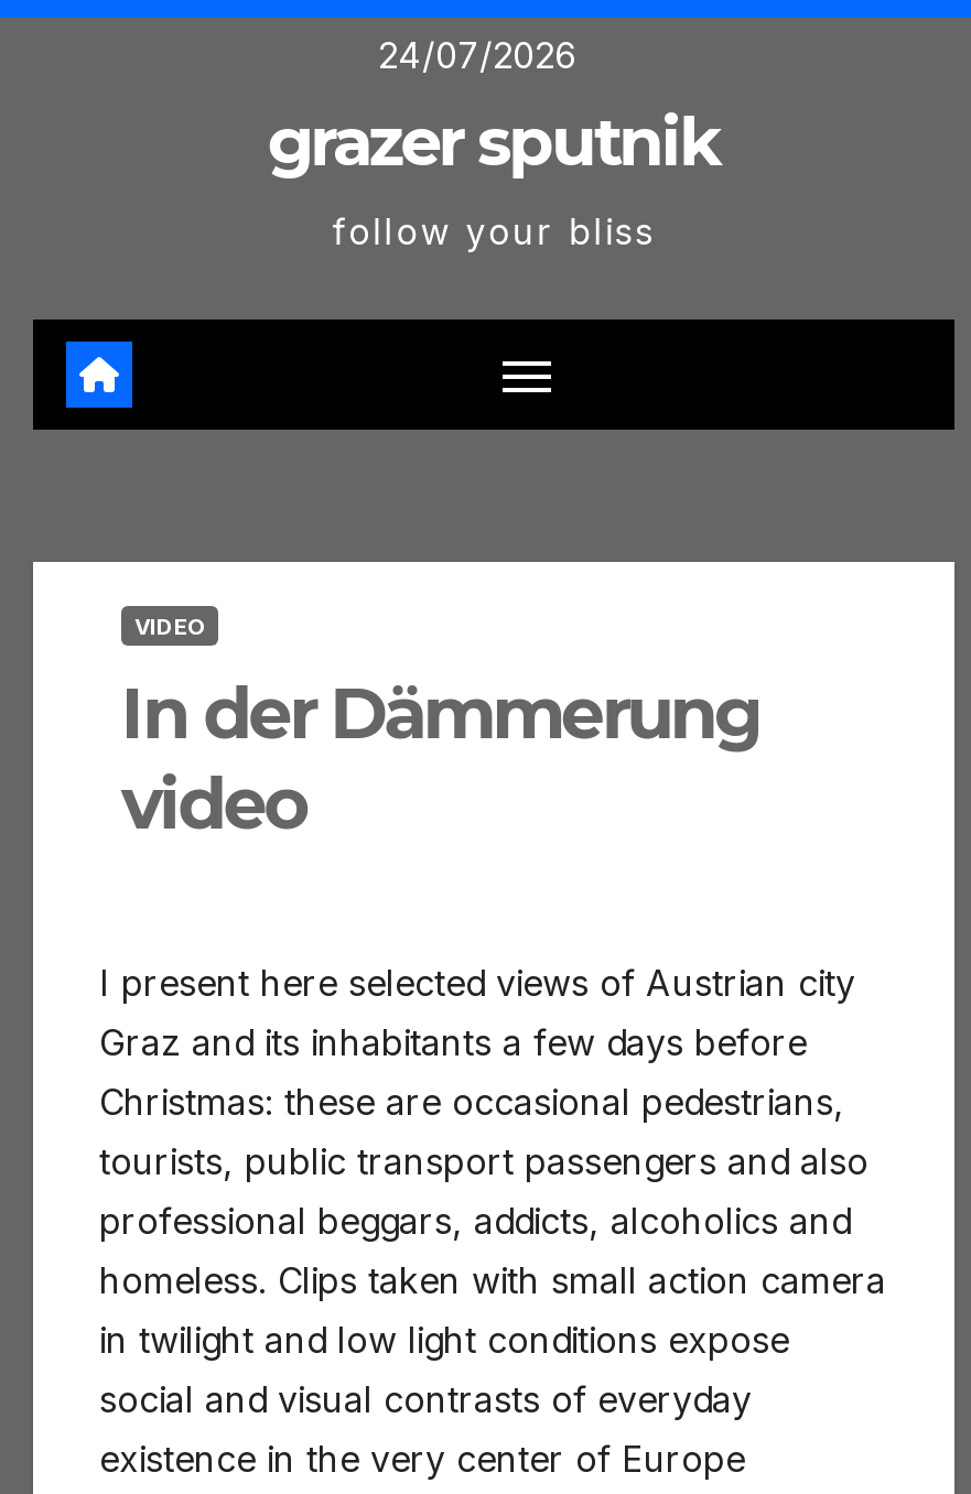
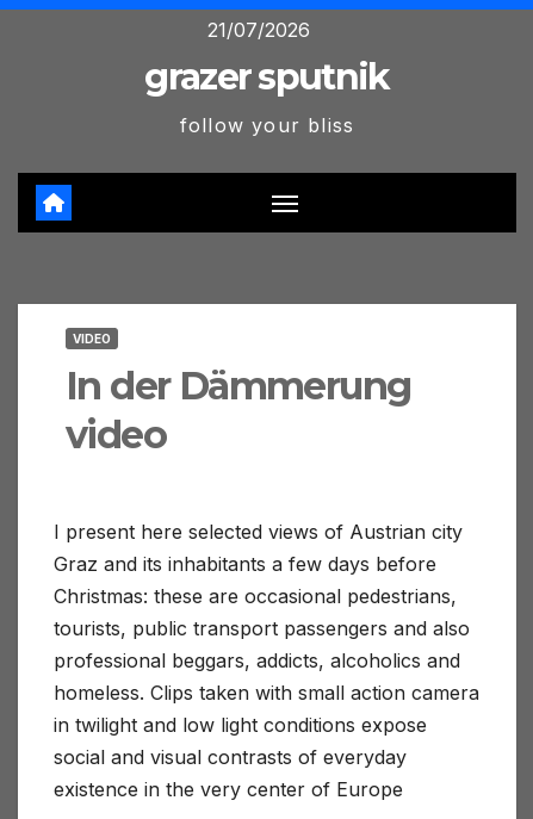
- 24/07/2026
+ 21/07/2026
